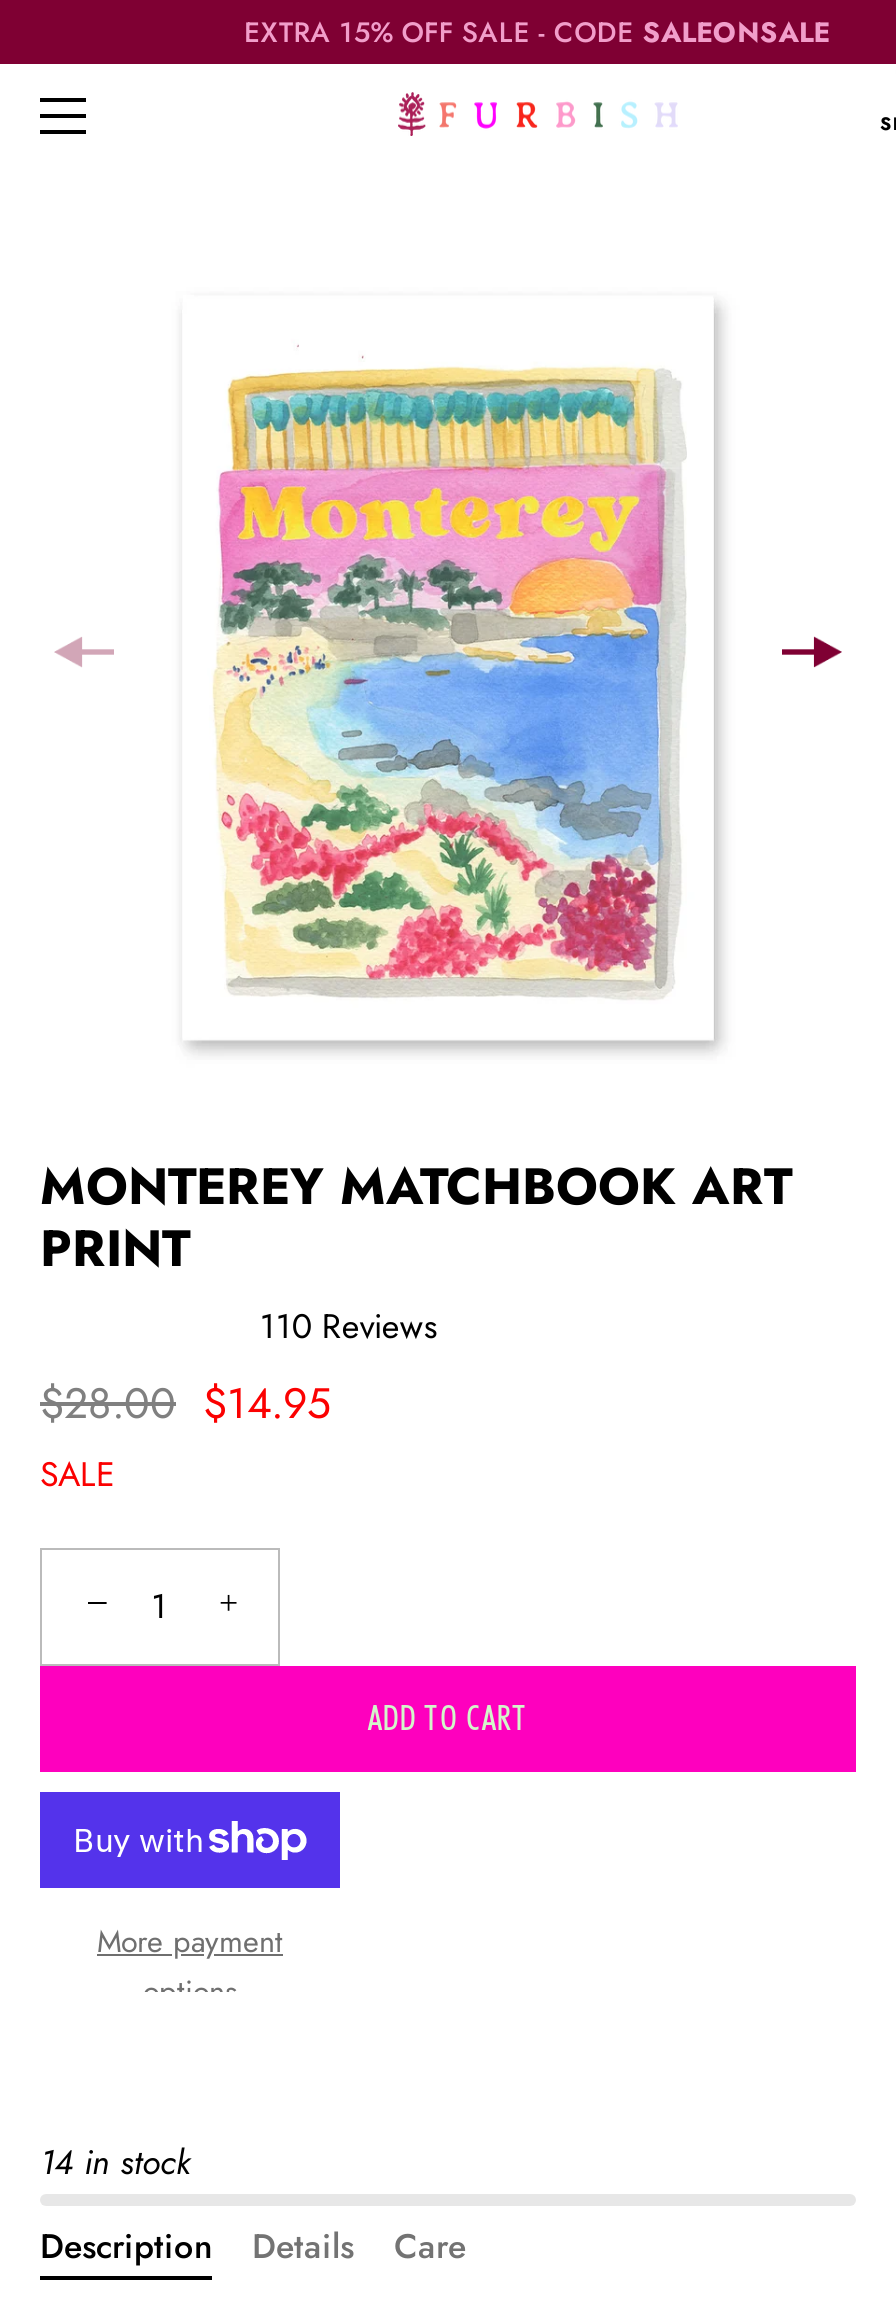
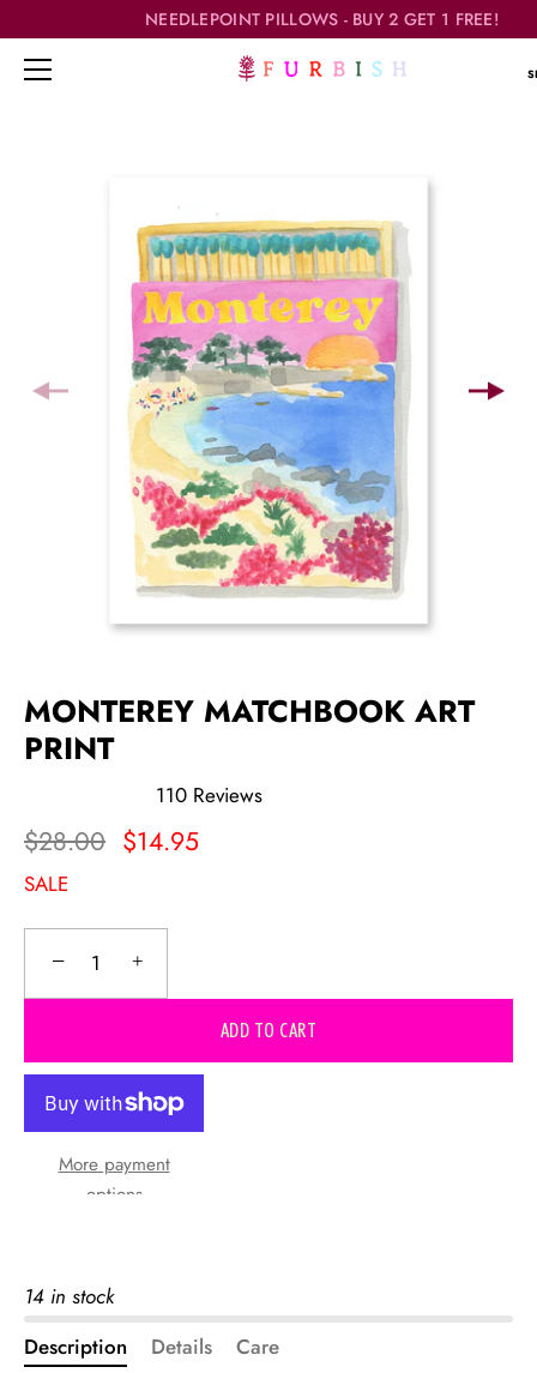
- EXTRA 15% OFF SALE - CODE SALEONSALE
+ NEEDLEPOINT PILLOWS - BUY 2 GET 1 FREE!
